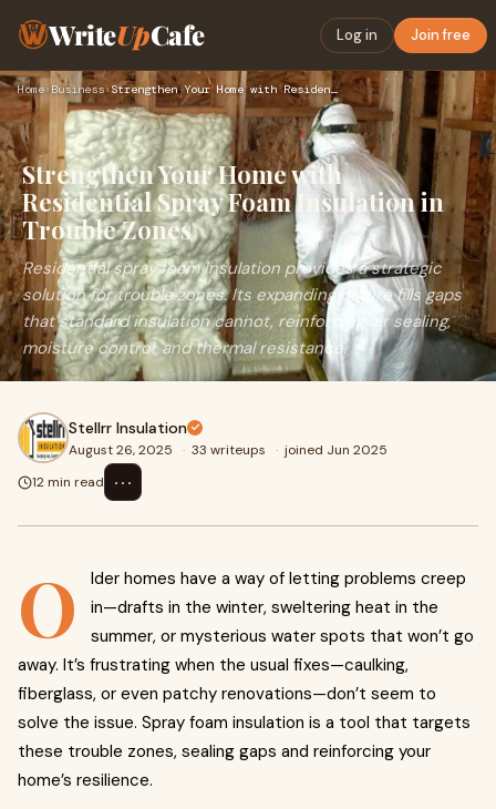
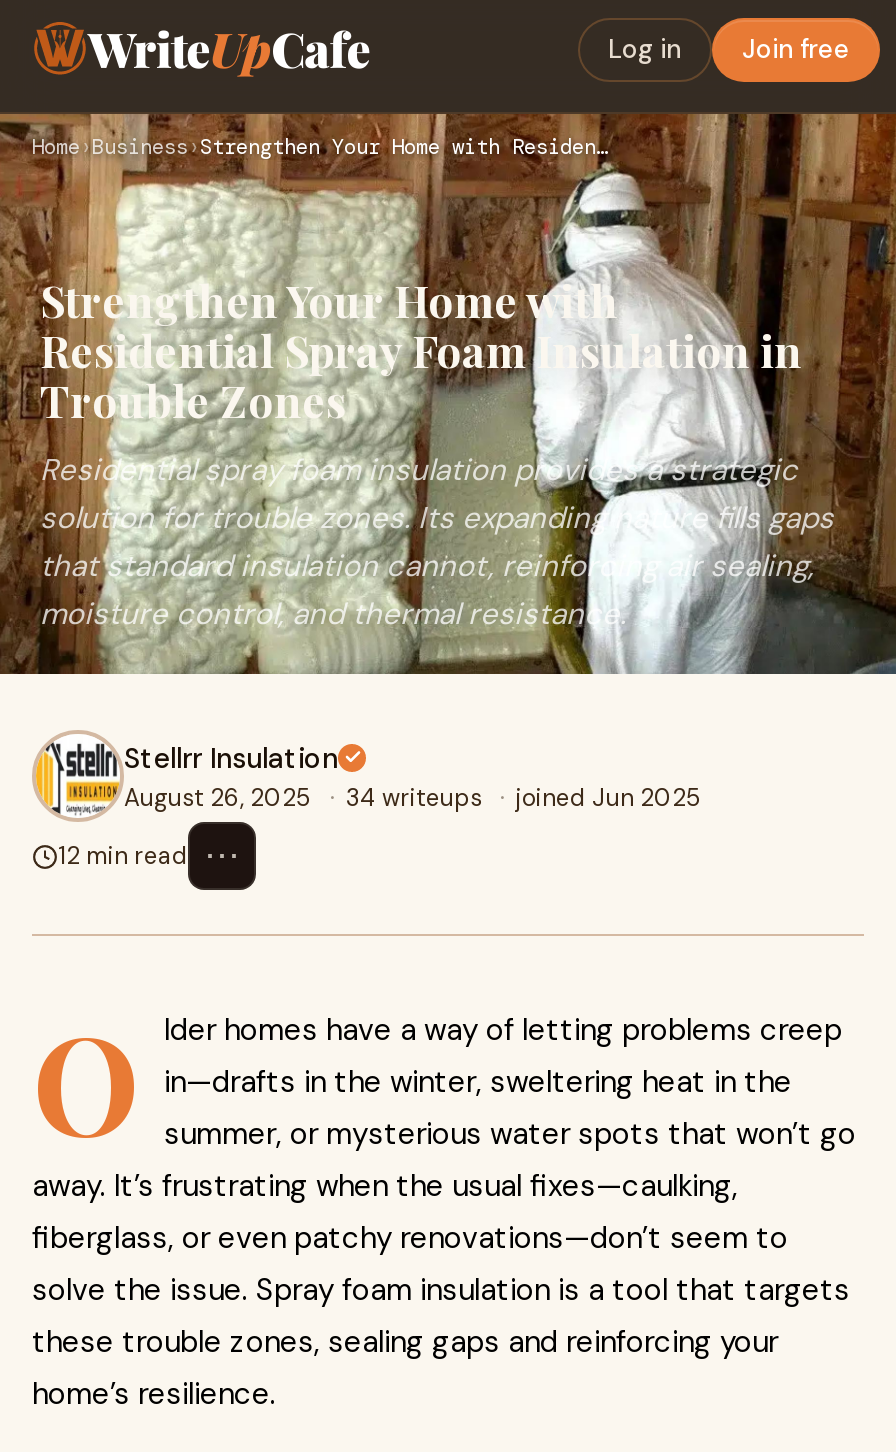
- August 26, 2025 33 writeups joined Jun 2025
+ August 26, 2025 34 writeups joined Jun 2025
